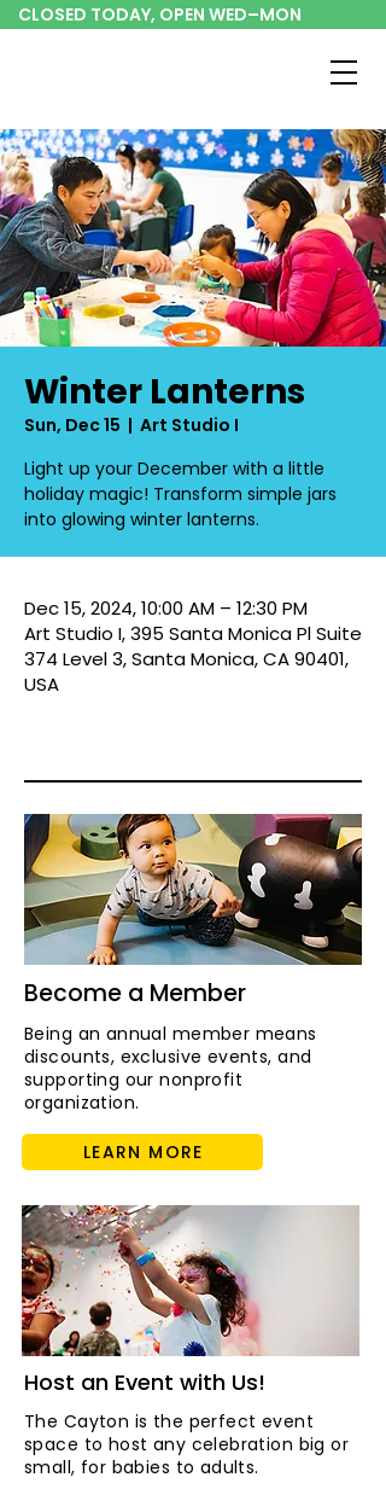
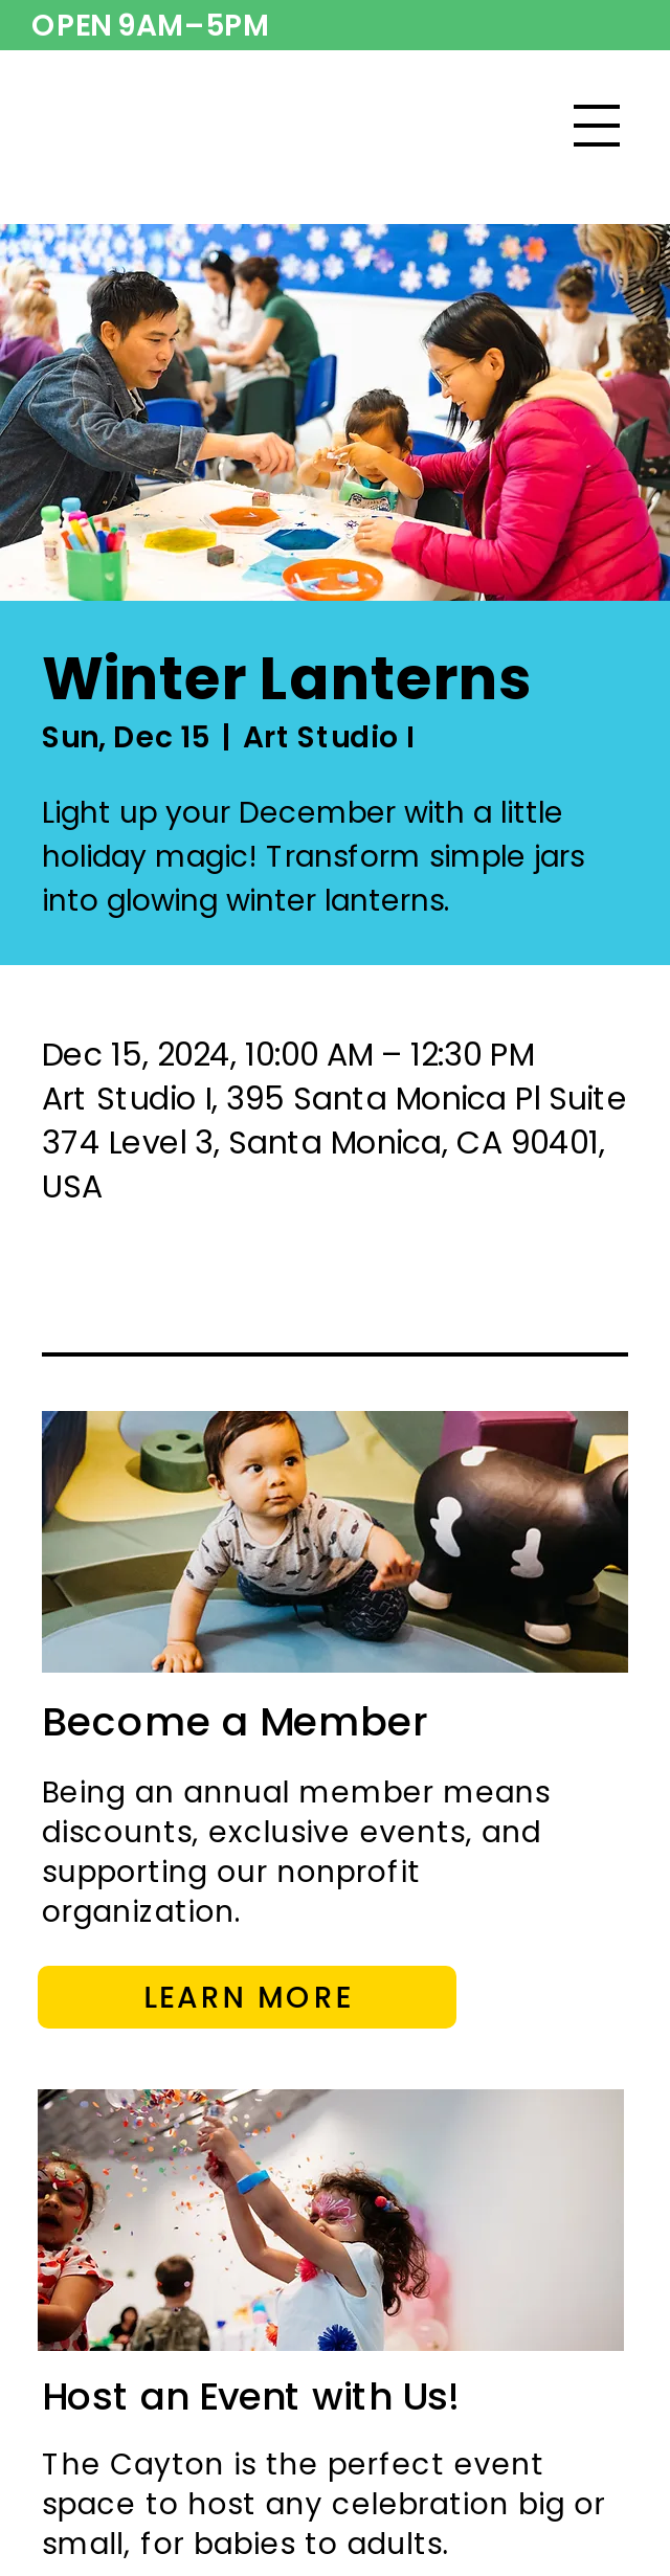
- CLOSED TODAY, OPEN WED–MON
+ OPEN 9AM–5PM
